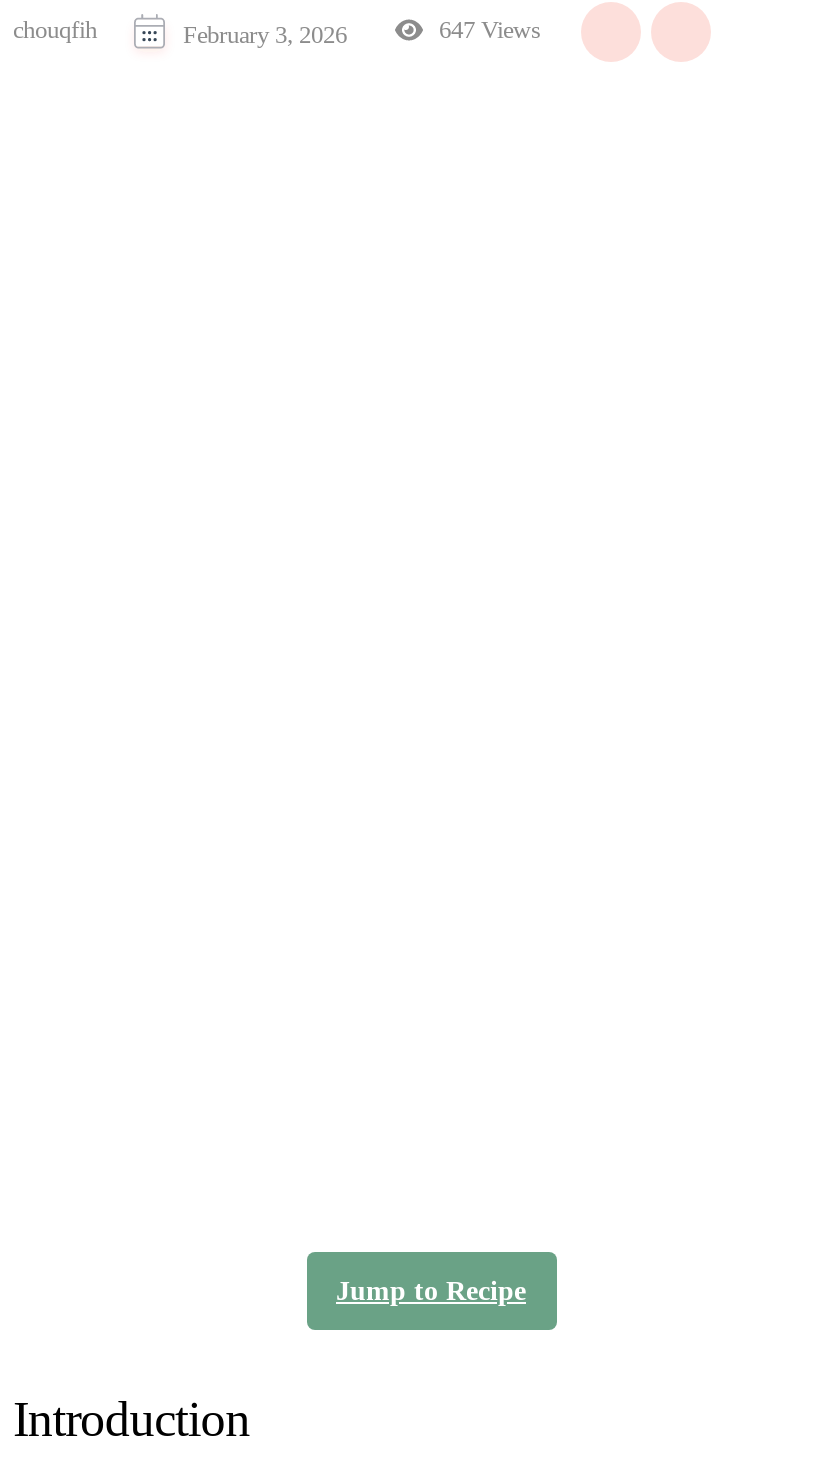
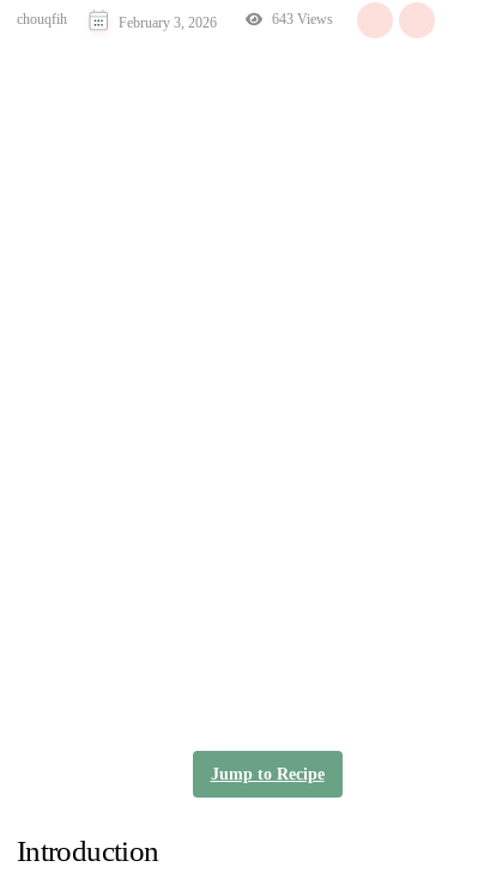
- 647 Views
+ 643 Views
